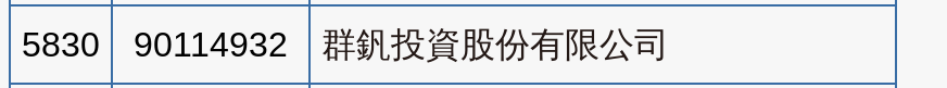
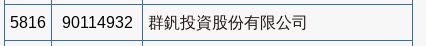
- 5830 90114932 群釩投資股份有限公司
+ 5816 90114932 群釩投資股份有限公司
